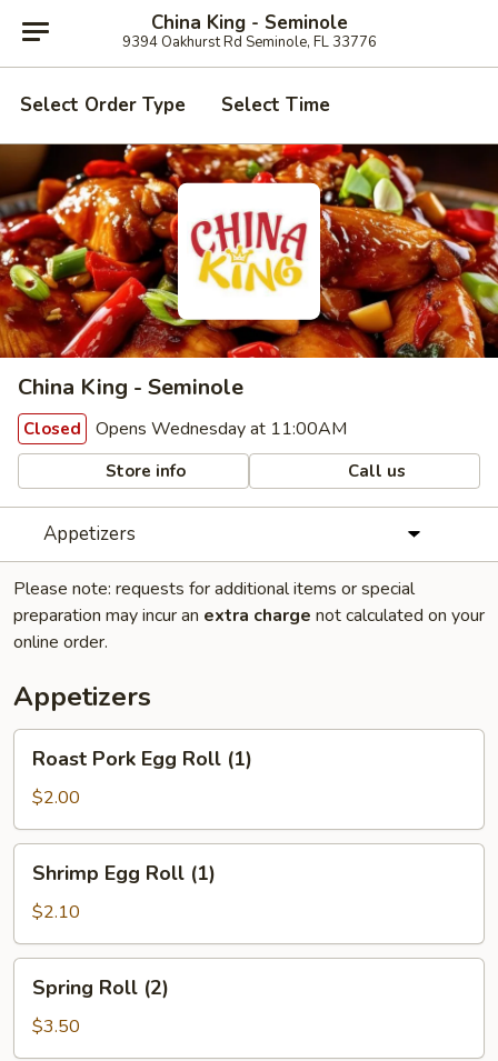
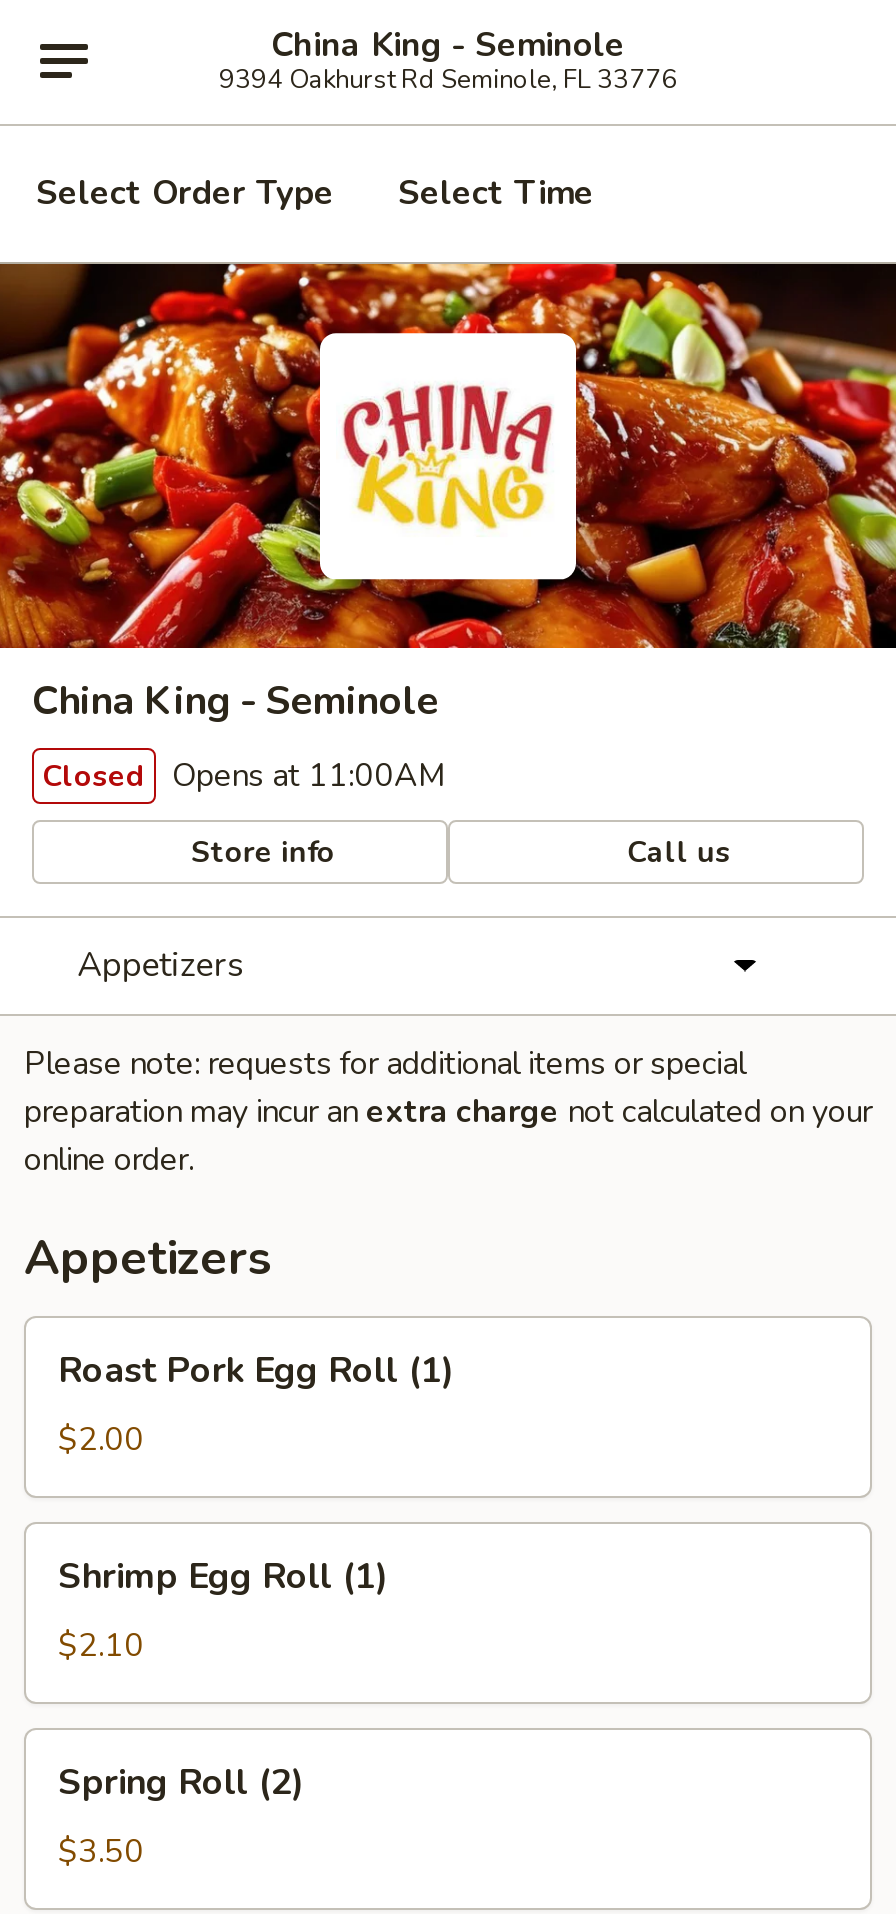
- Closed Opens Wednesday at 11:00AM
+ Closed Opens at 11:00AM
